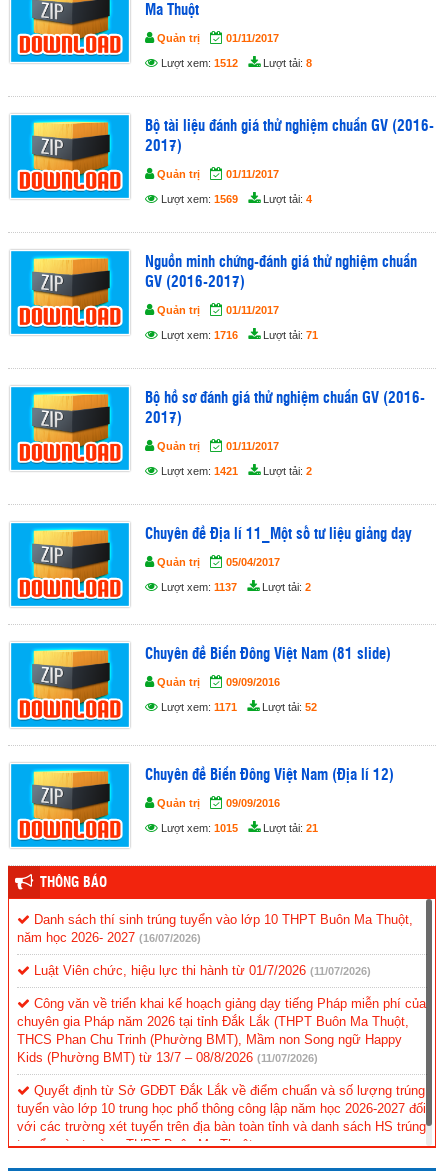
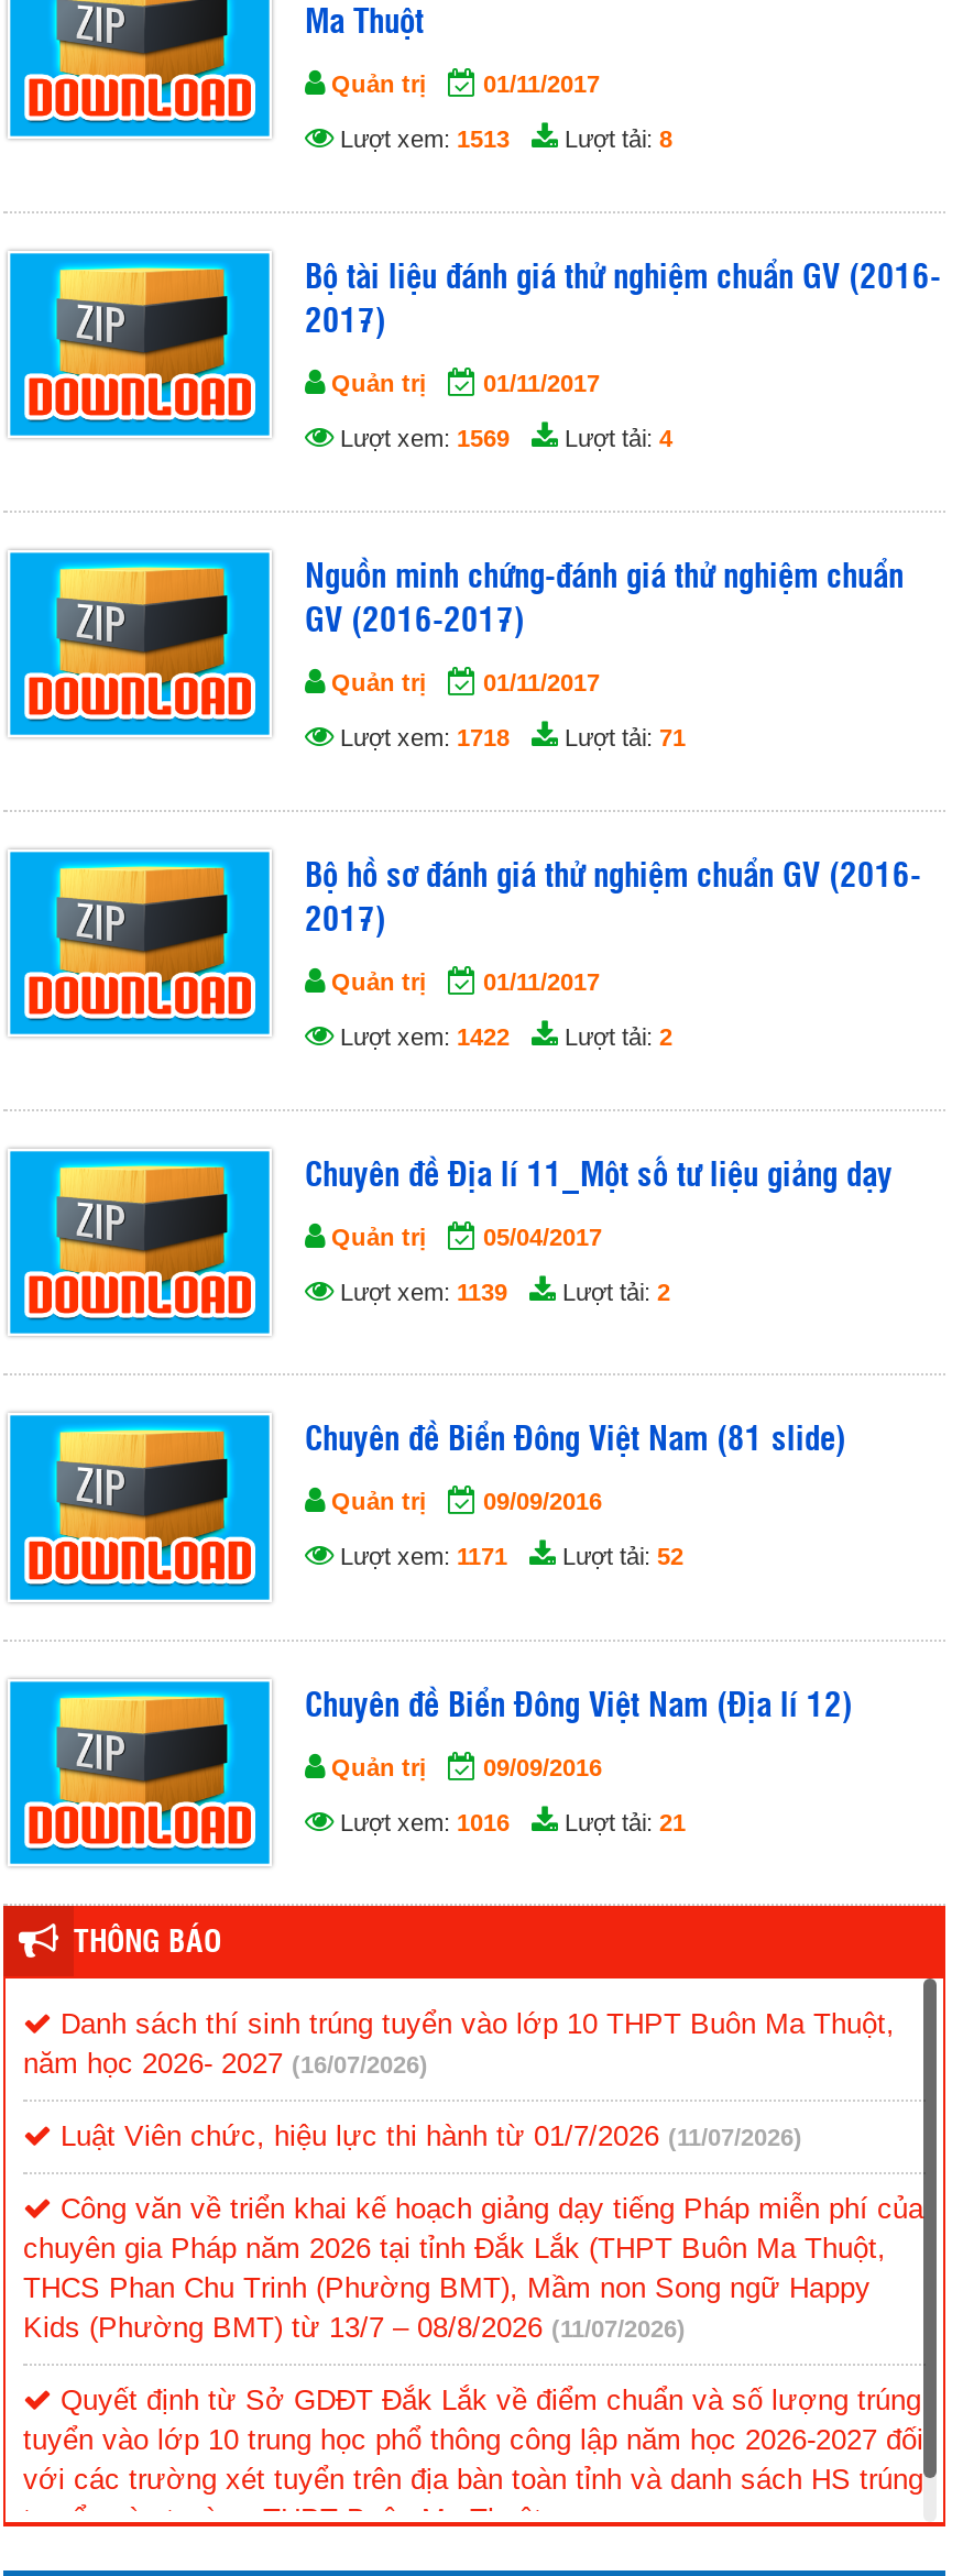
- Lượt xem: 1512 Lượt tải: 8
+ Lượt xem: 1513 Lượt tải: 8

- Lượt xem: 1716 Lượt tải: 71
+ Lượt xem: 1718 Lượt tải: 71

- Lượt xem: 1421 Lượt tải: 2
+ Lượt xem: 1422 Lượt tải: 2

- Lượt xem: 1137 Lượt tải: 2
+ Lượt xem: 1139 Lượt tải: 2

- Lượt xem: 1015 Lượt tải: 21
+ Lượt xem: 1016 Lượt tải: 21
